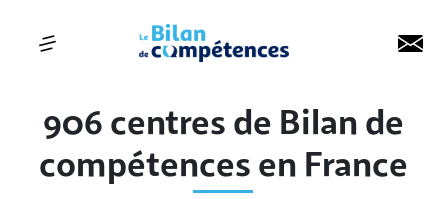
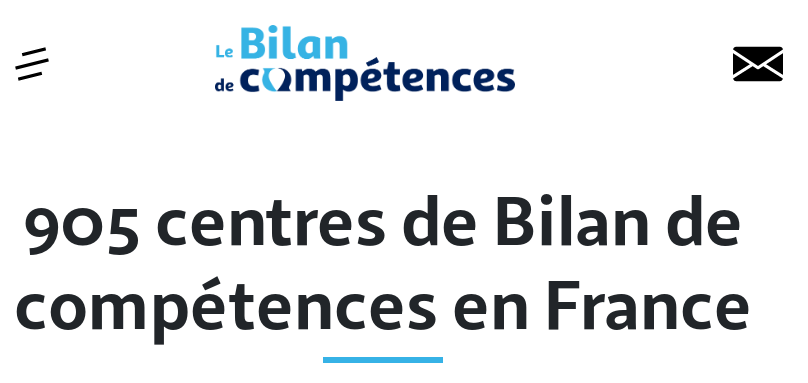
- 906 centres de Bilan de
+ 905 centres de Bilan de
